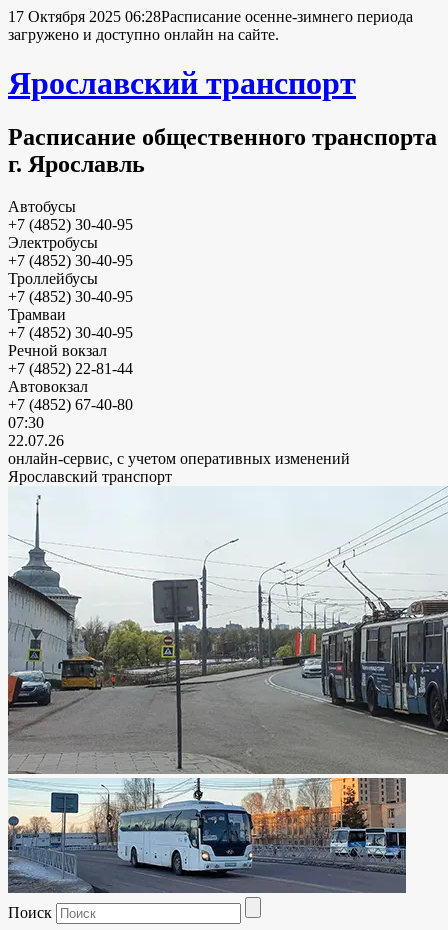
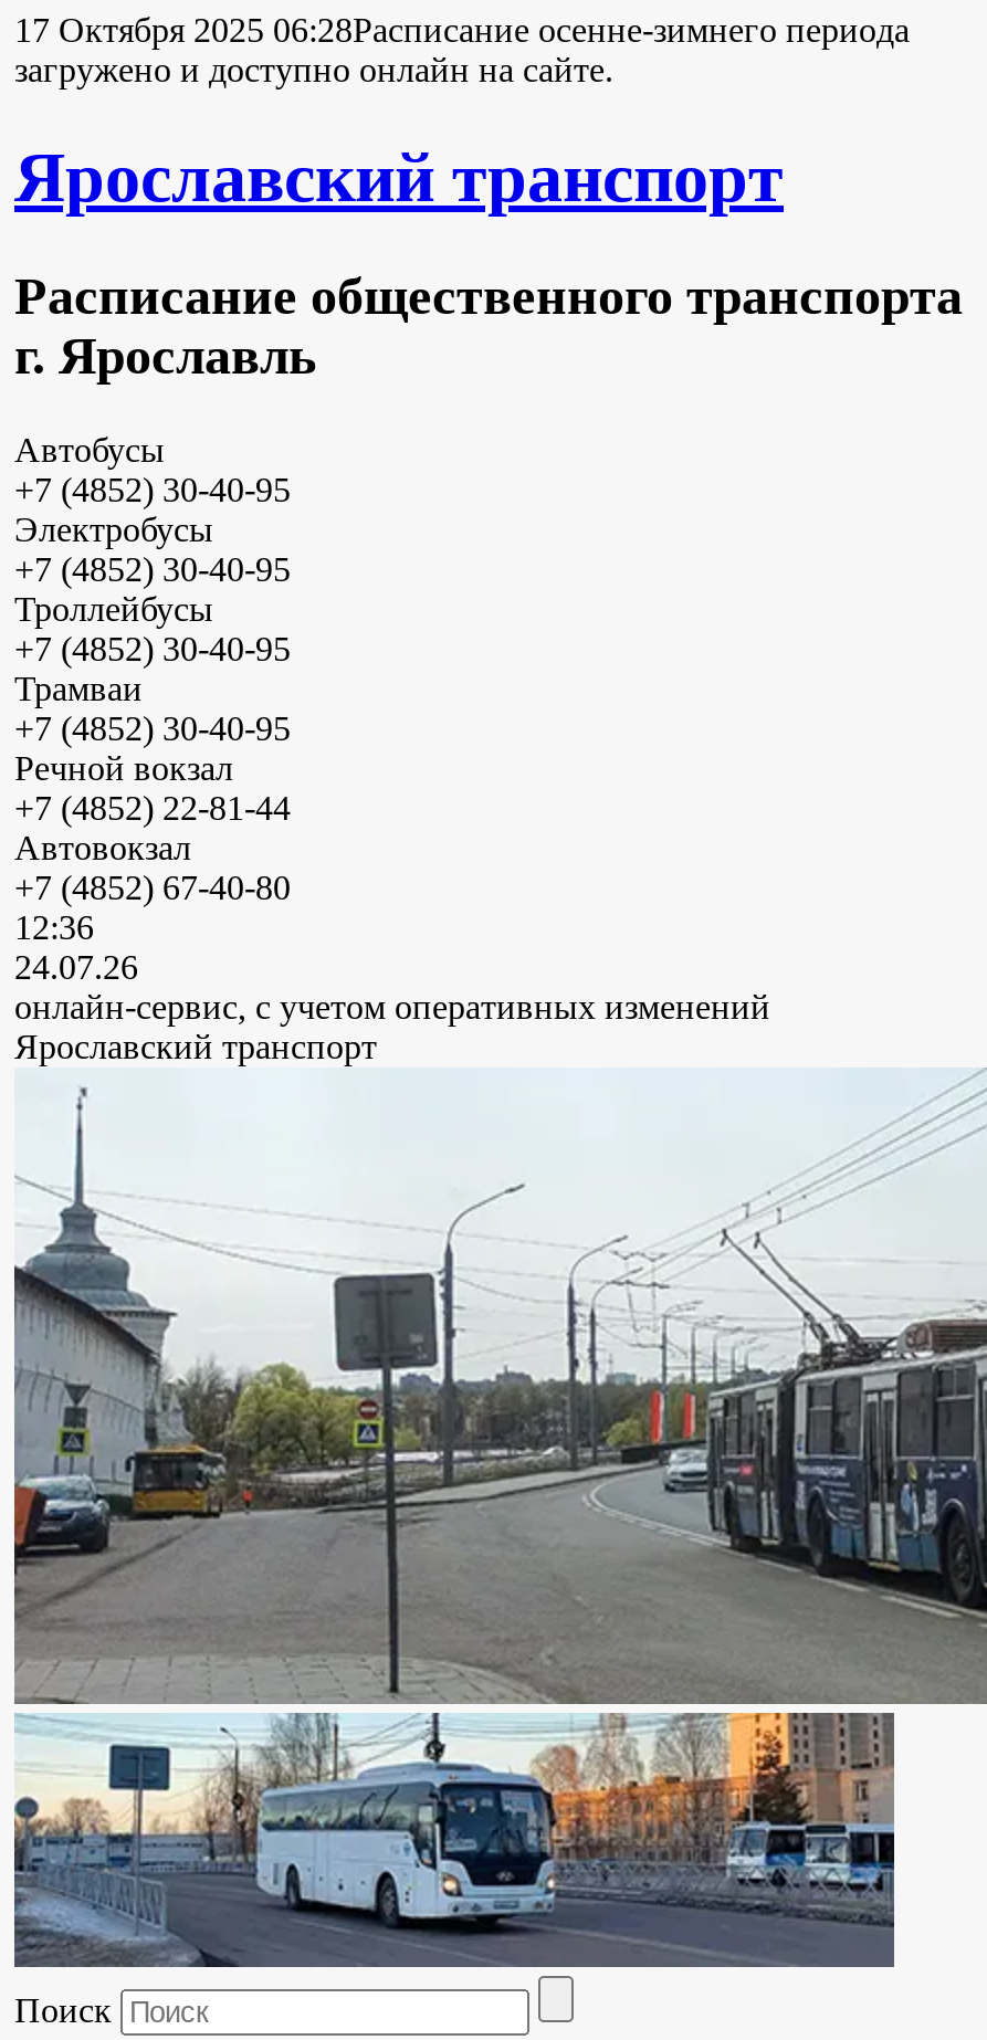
- 07:30
+ 12:36

- 22.07.26
+ 24.07.26
